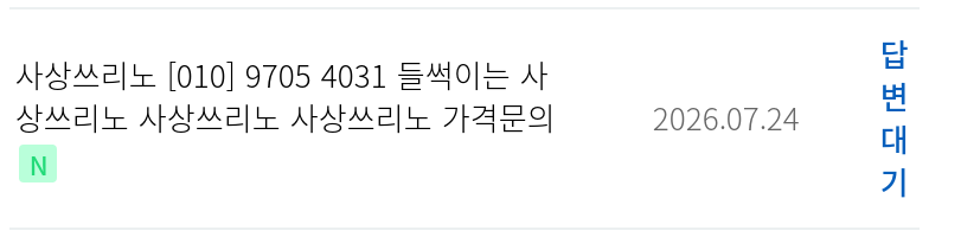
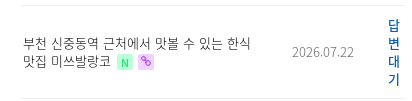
- 사상쓰리노 [010] 9705 4031 들썩이는 사
- 상쓰리노 사상쓰리노 사상쓰리노 가격문의
- N
+ 부천 신중동역 근처에서 맛볼 수 있는 한식
+ 맛집 미쓰발랑코 N

- 2026.07.24 변 대
+ 2026.07.22 변 대
